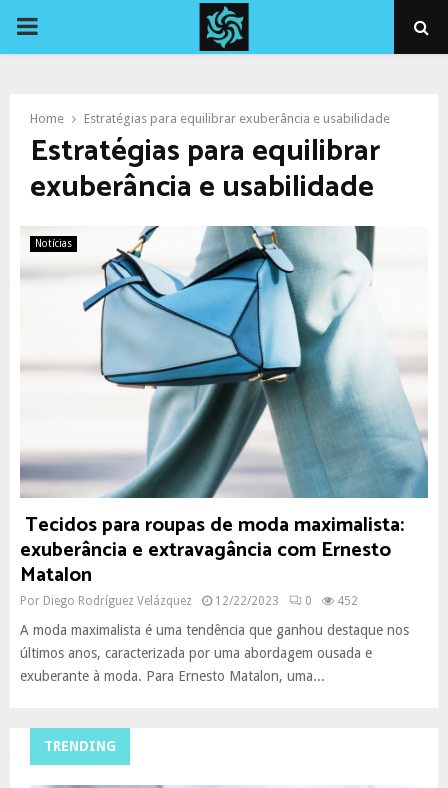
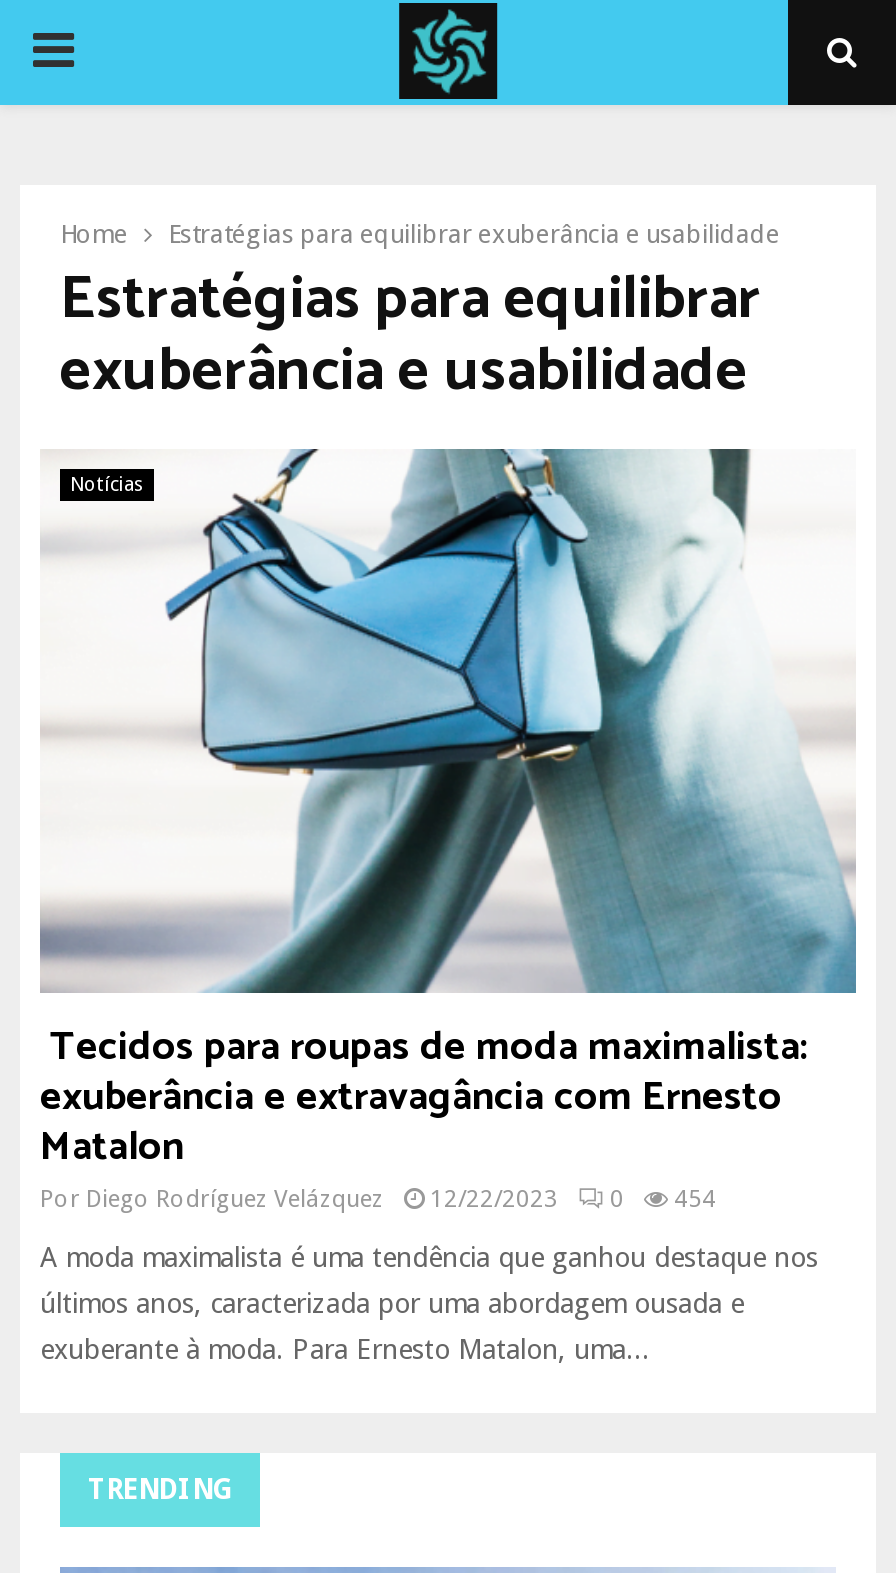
- Por Diego Rodríguez Velázquez 12/22/2023 0 452
+ Por Diego Rodríguez Velázquez 12/22/2023 0 454
